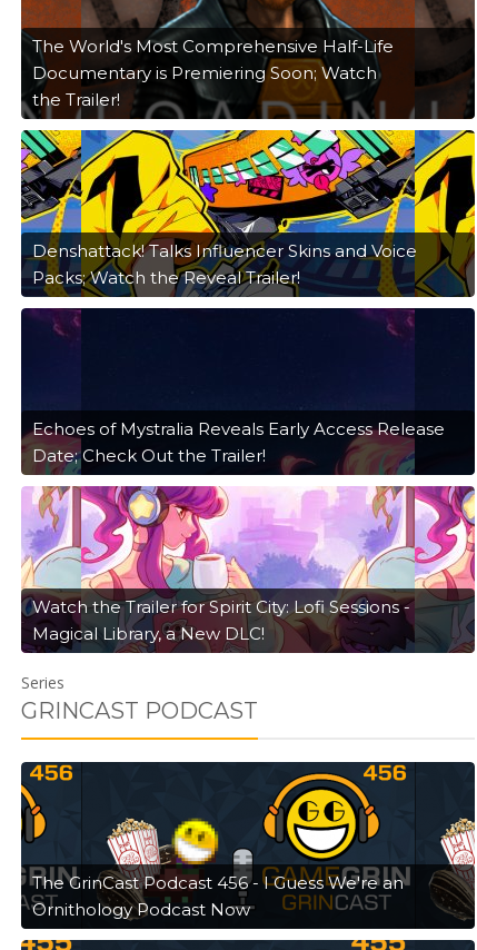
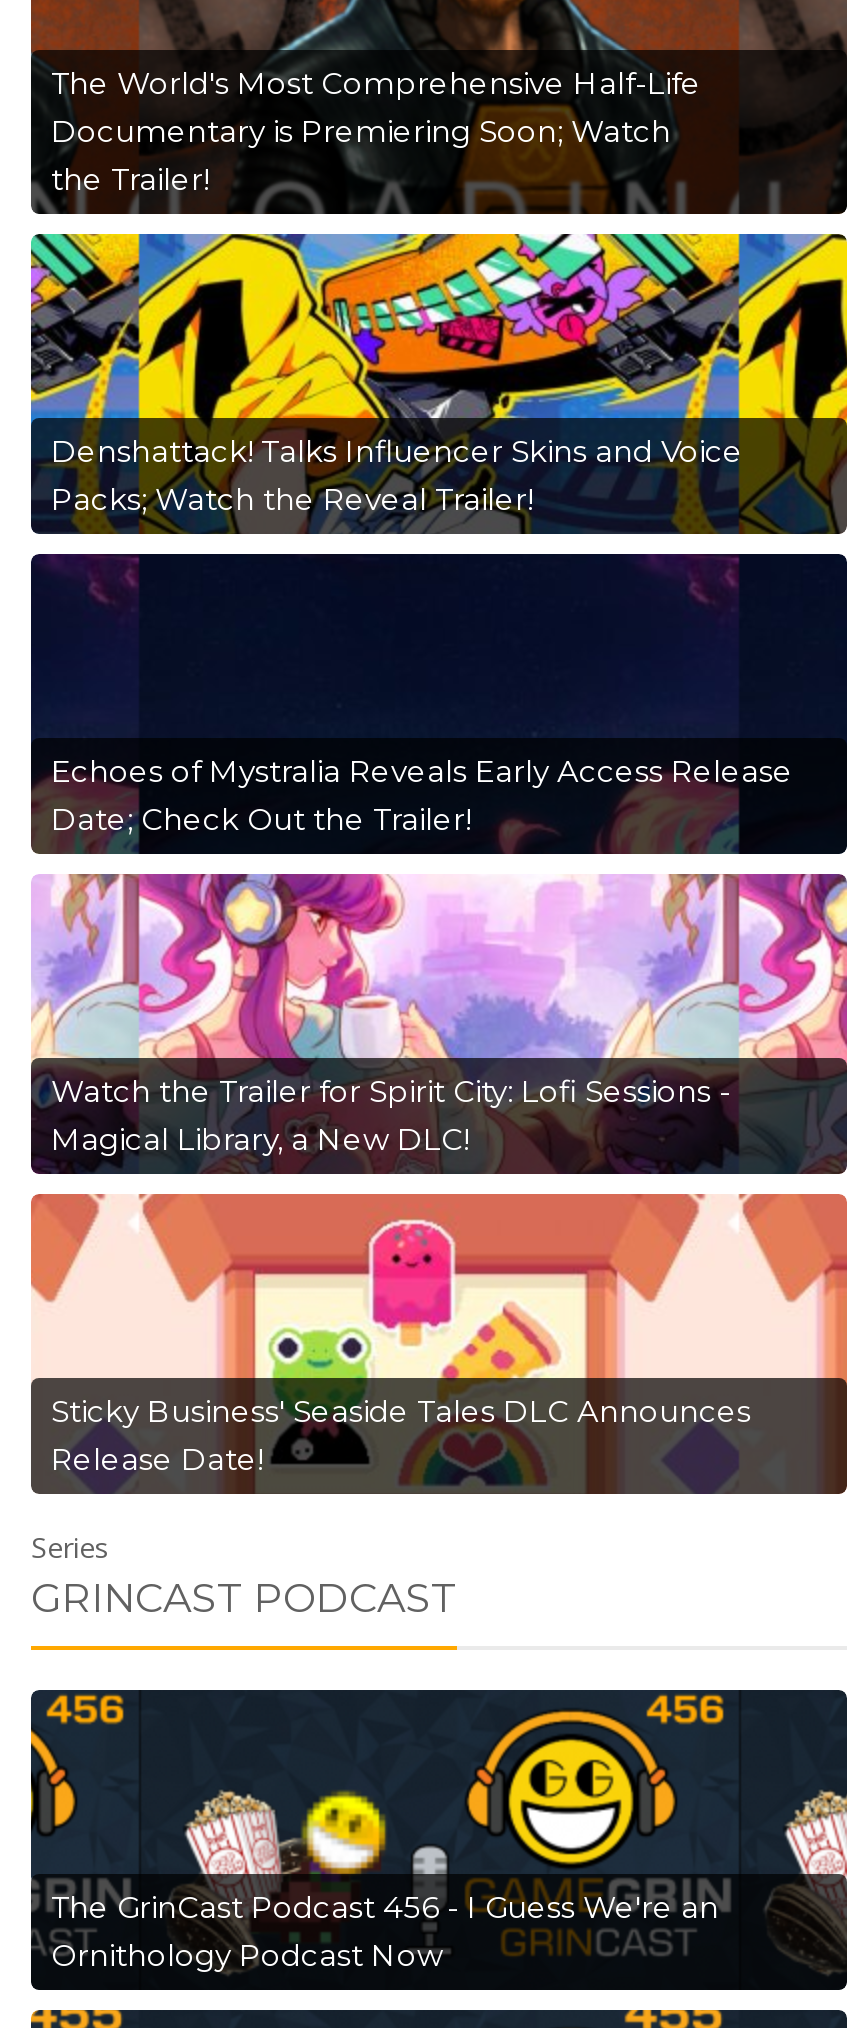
+ [image]
+ Sticky Business' Seaside Tales DLC Announces
+ Release Date!
